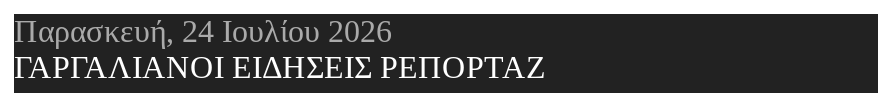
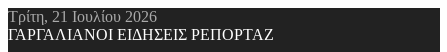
- Παρασκευή, 24 Ιουλίου 2026
+ Τρίτη, 21 Ιουλίου 2026
